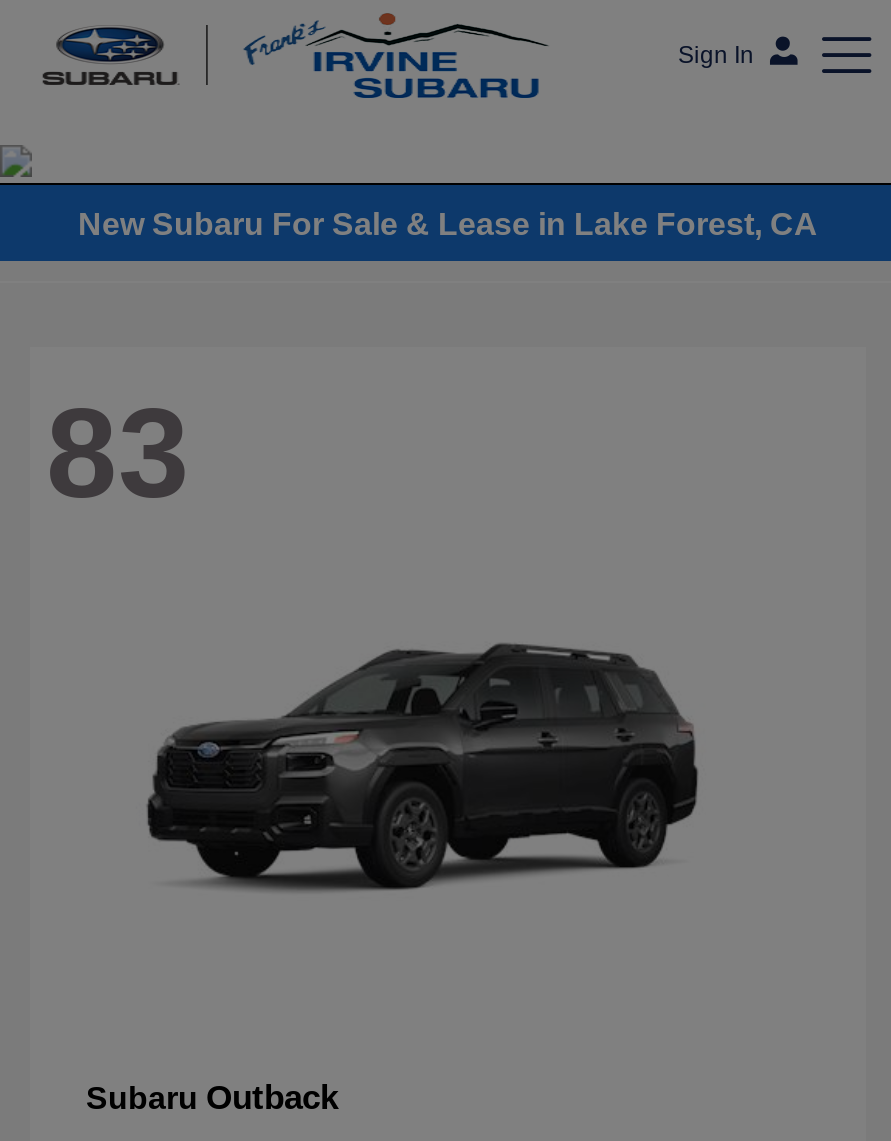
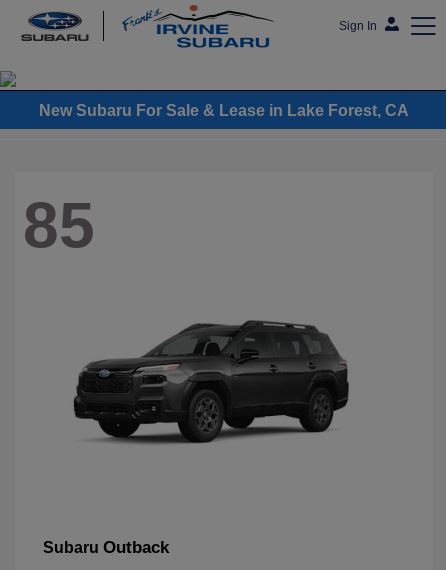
- 83
+ 85
